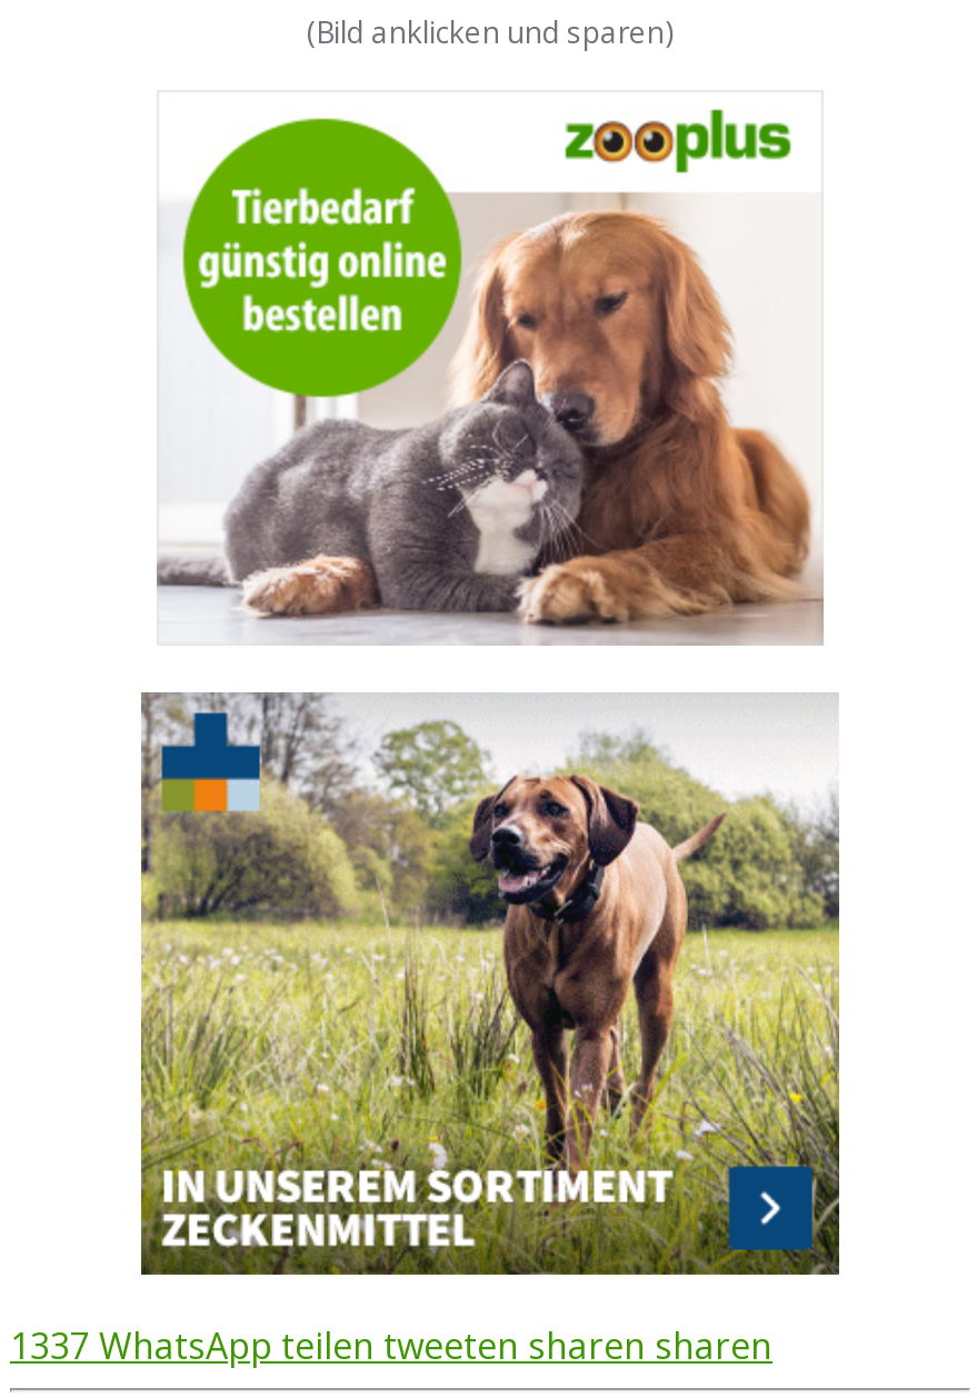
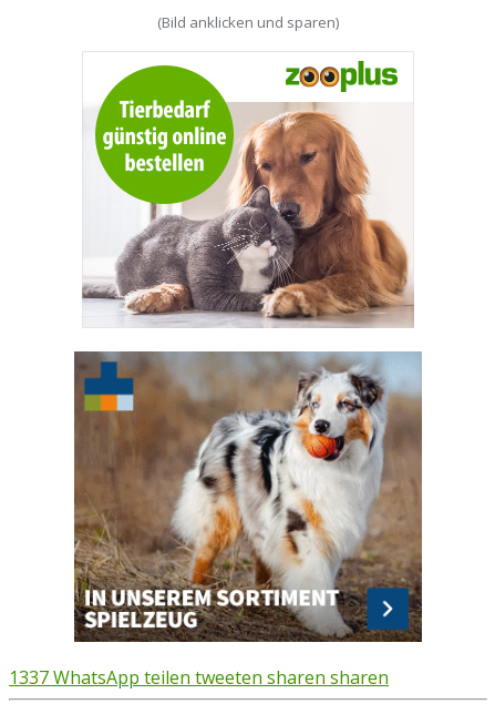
- [image]
+ [image]
